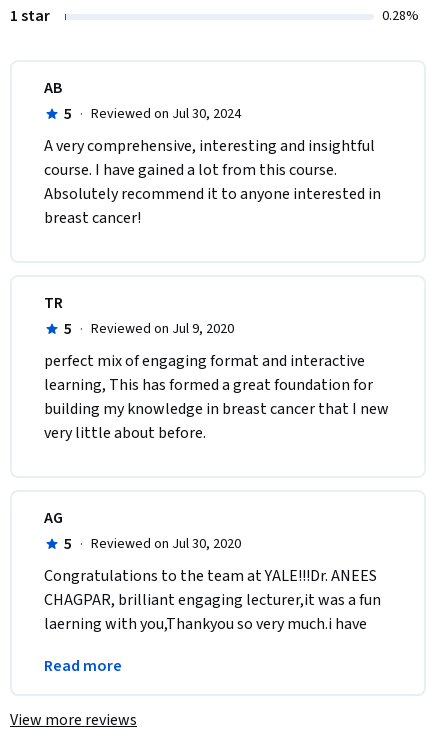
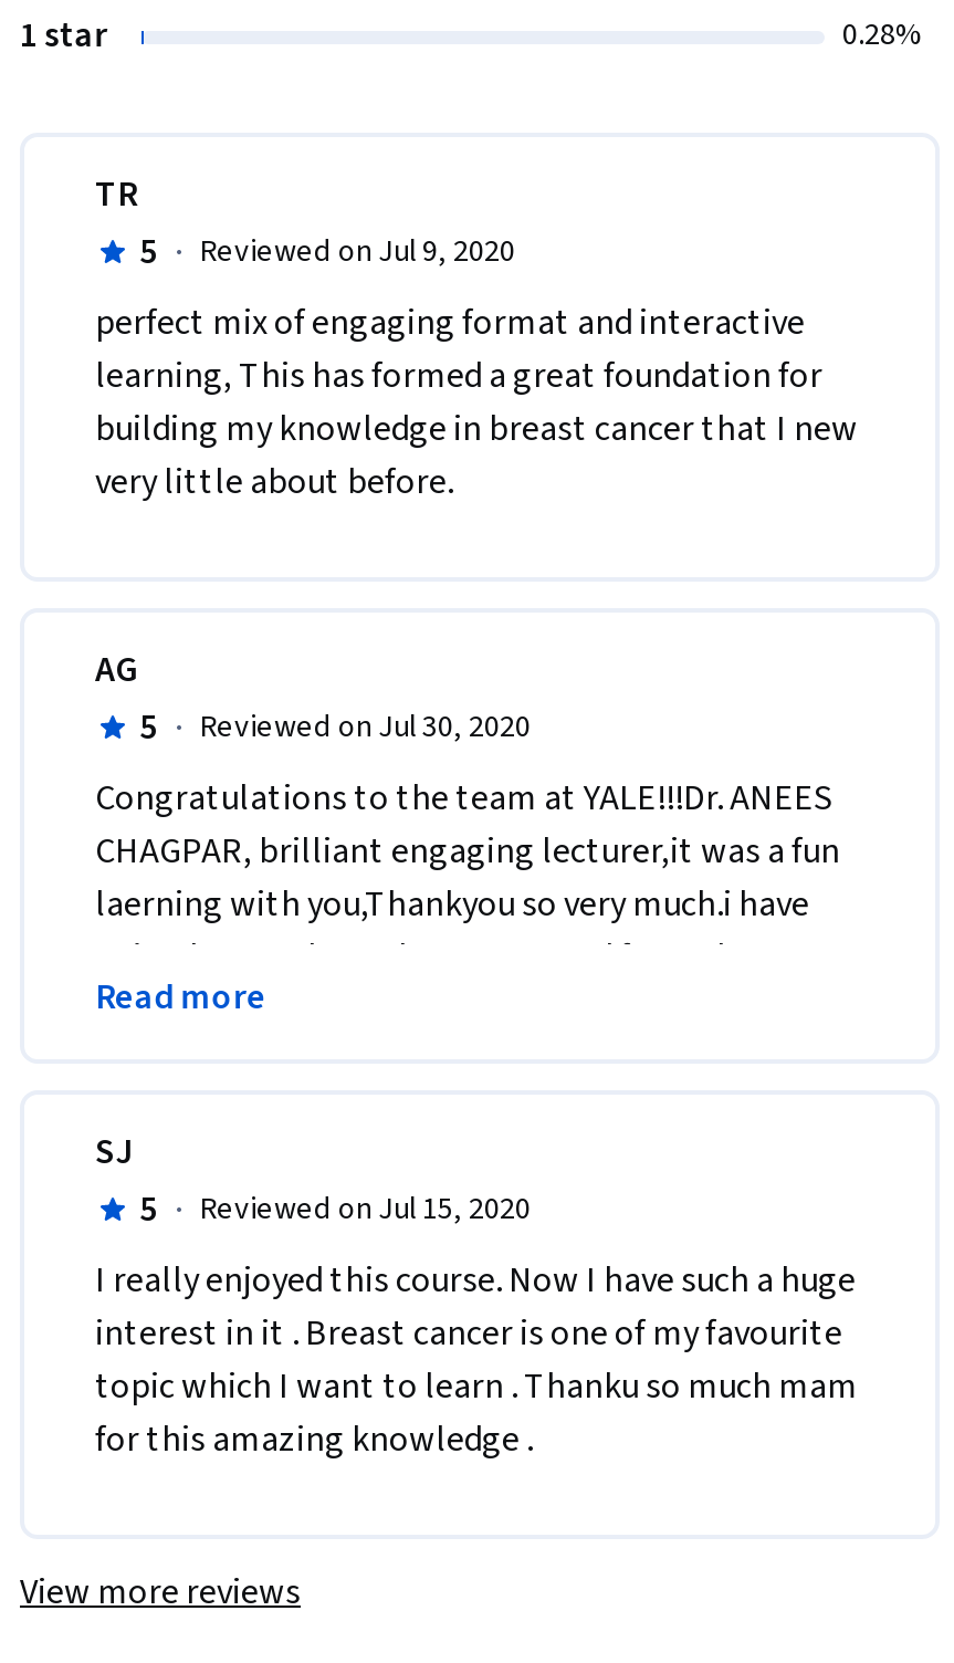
- AB
- 5 · Reviewed on Jul 30, 2024
- A very comprehensive, interesting and insightful
- course. I have gained a lot from this course.
- Absolutely recommend it to anyone interested in
- breast cancer!

moved up: TR | 5 · Reviewed on Jul 9, 2020 | perfect mix of engaging format and interactive | ... | CHAGPAR, brilliant engaging lecturer,it was a fun | laerning with you,Thankyou so very much.i have

+ SJ
+ 5 · Reviewed on Jul 15, 2020
+ I really enjoyed this course. Now I have such a huge
+ interest in it . Breast cancer is one of my favourite
+ topic which I want to learn . Thanku so much mam
+ for this amazing knowledge .
